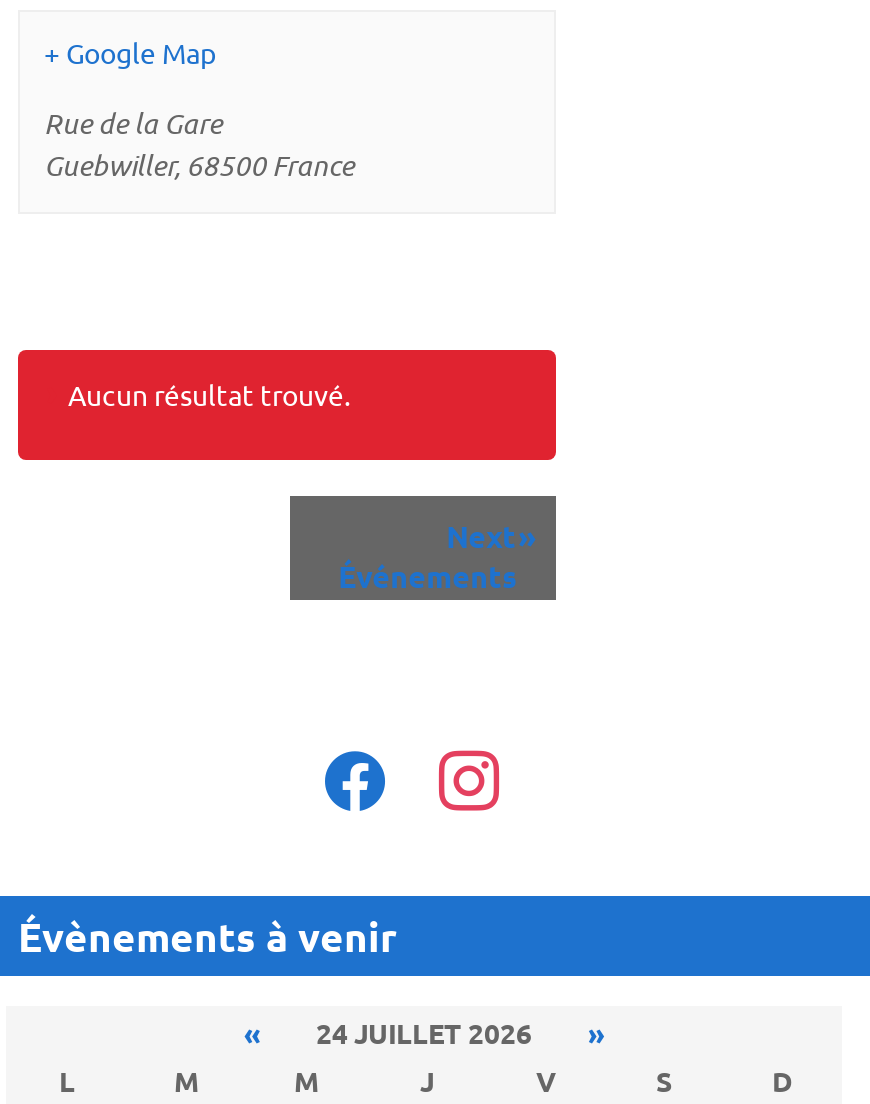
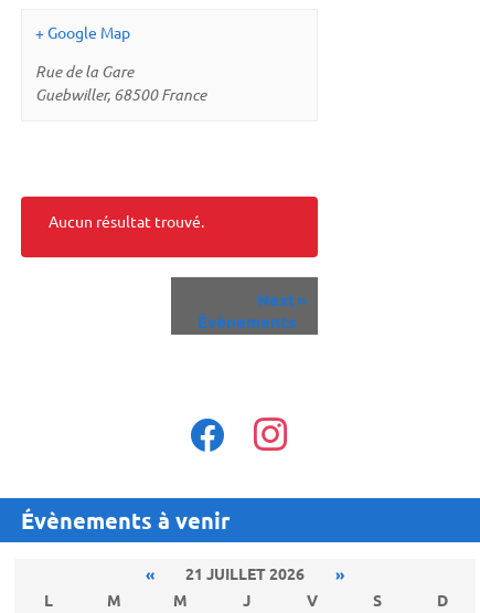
- 24 JUILLET 2026
+ 21 JUILLET 2026
